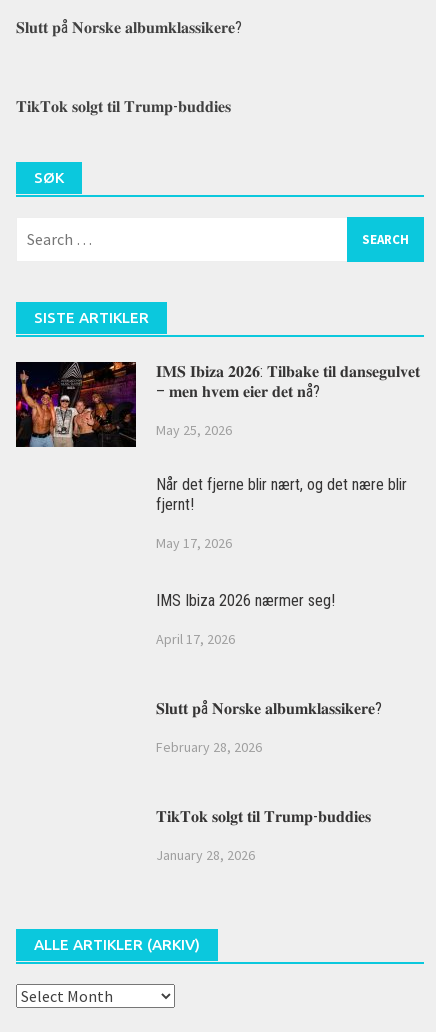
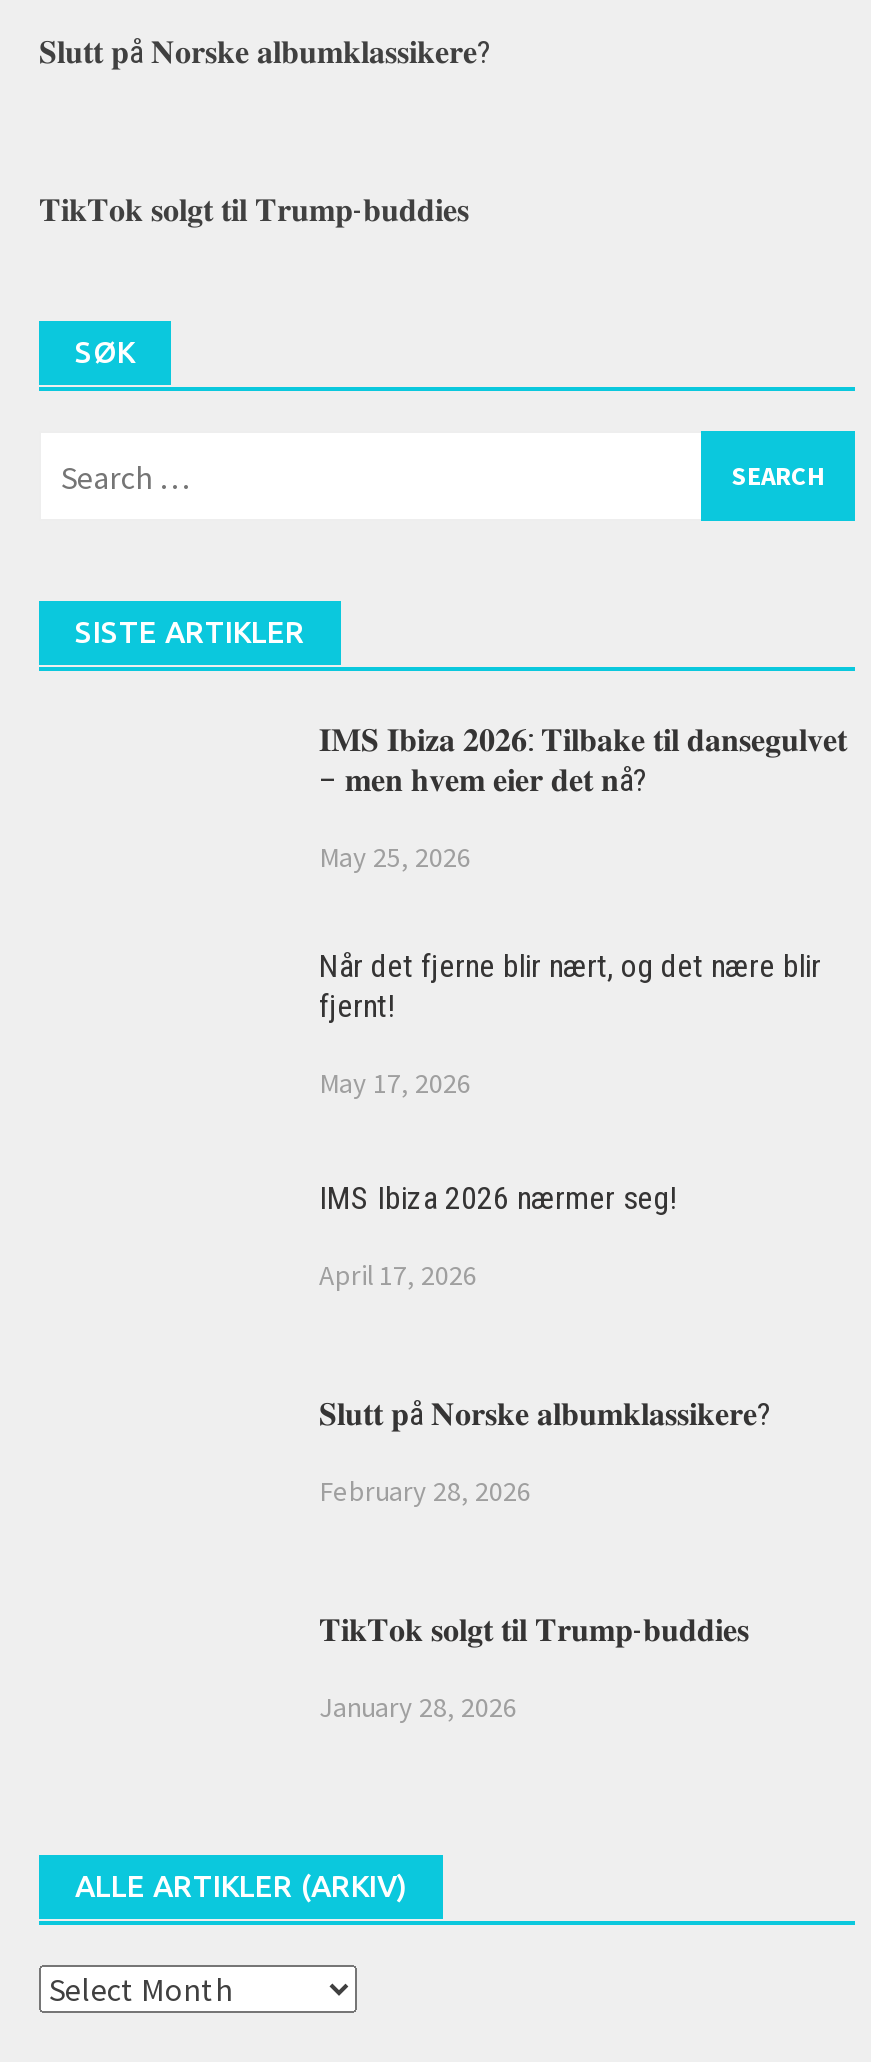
- [image]
